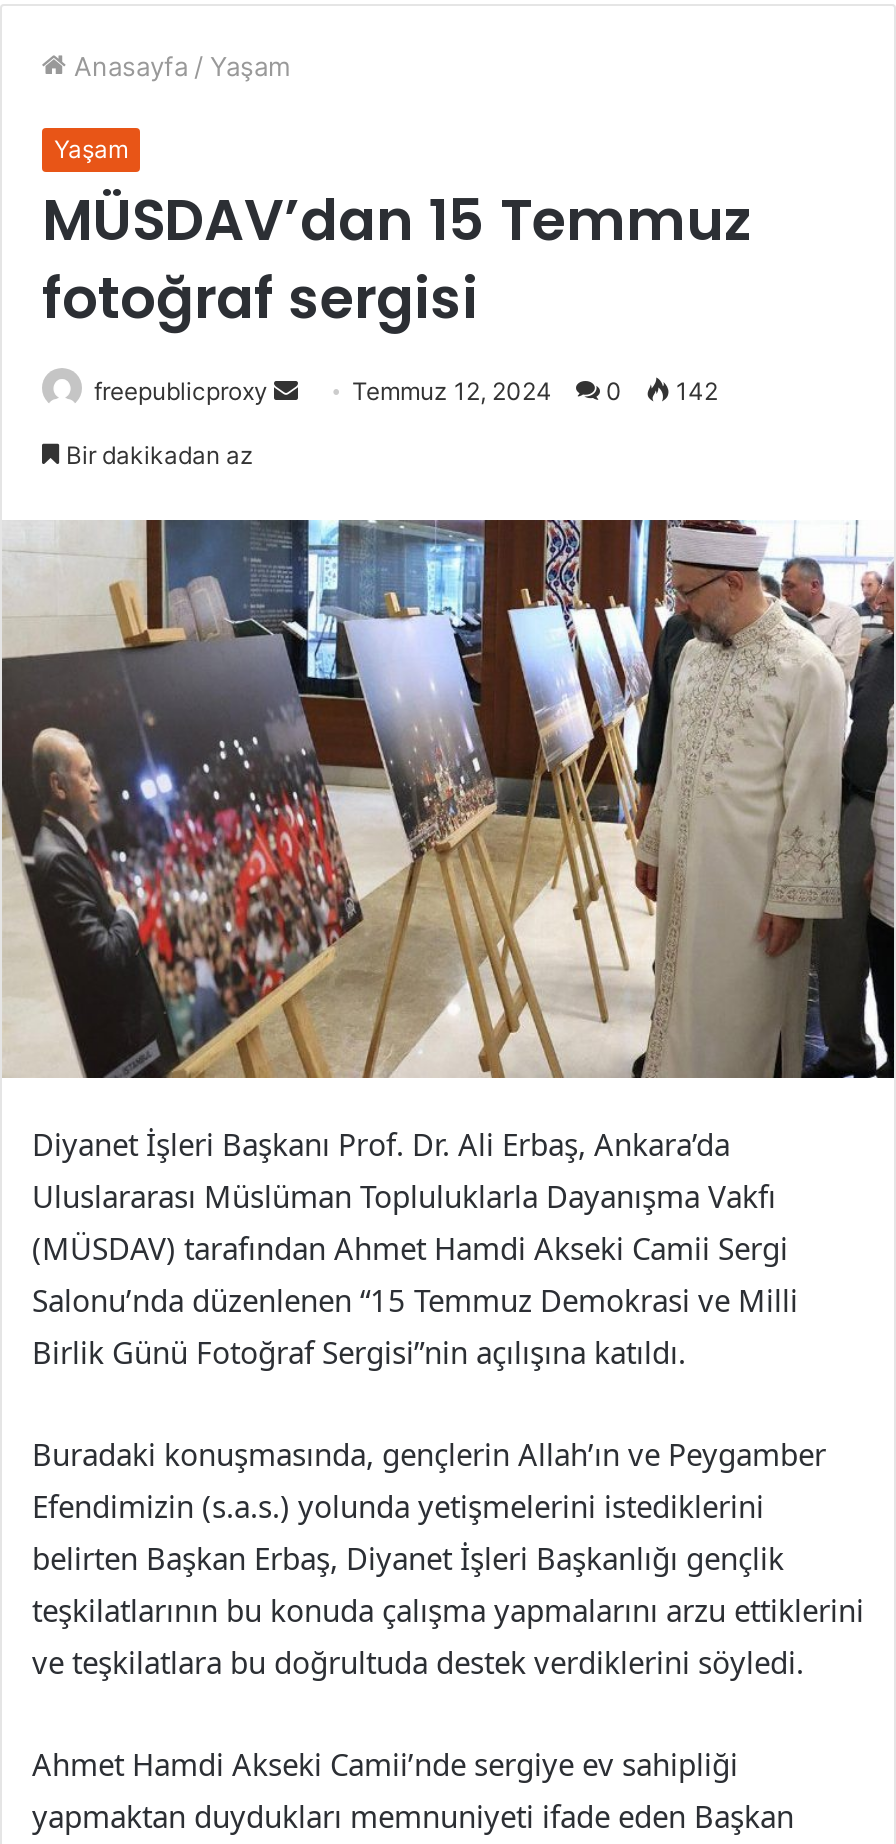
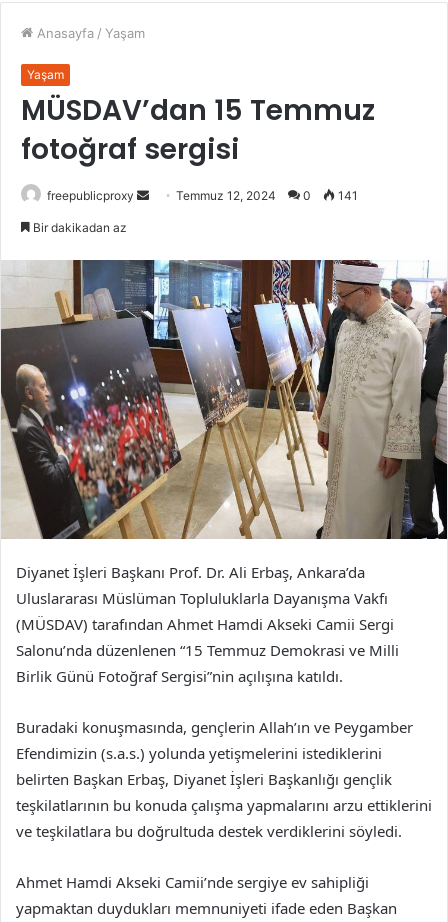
- 142
+ 141
